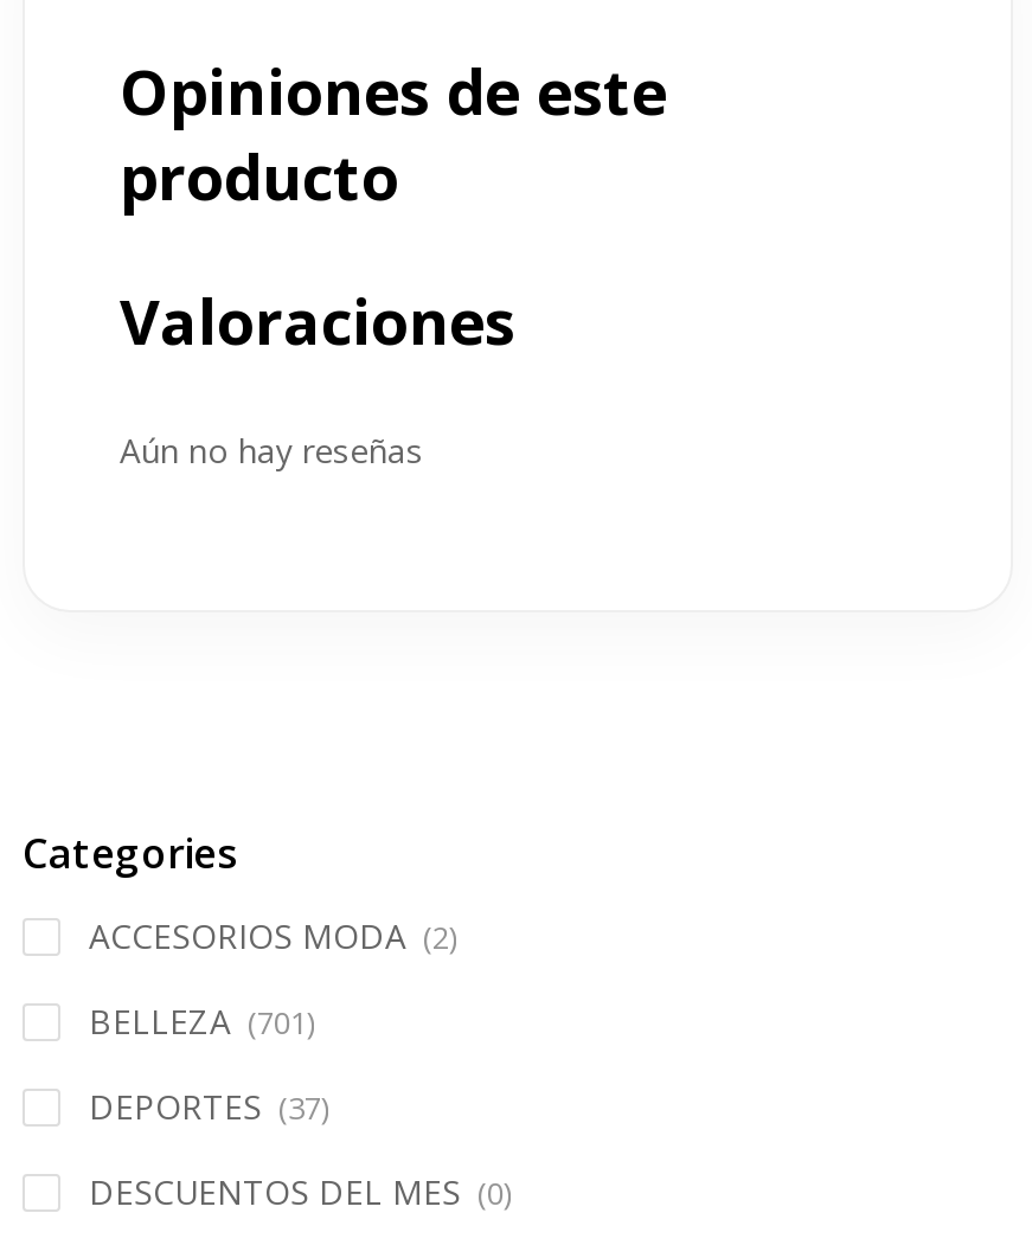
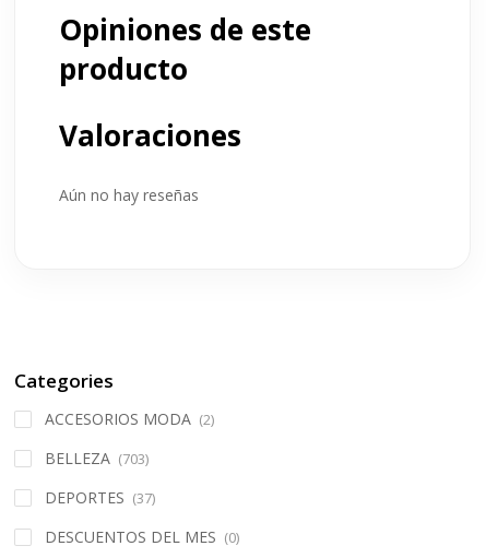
- BELLEZA (701)
+ BELLEZA (703)
